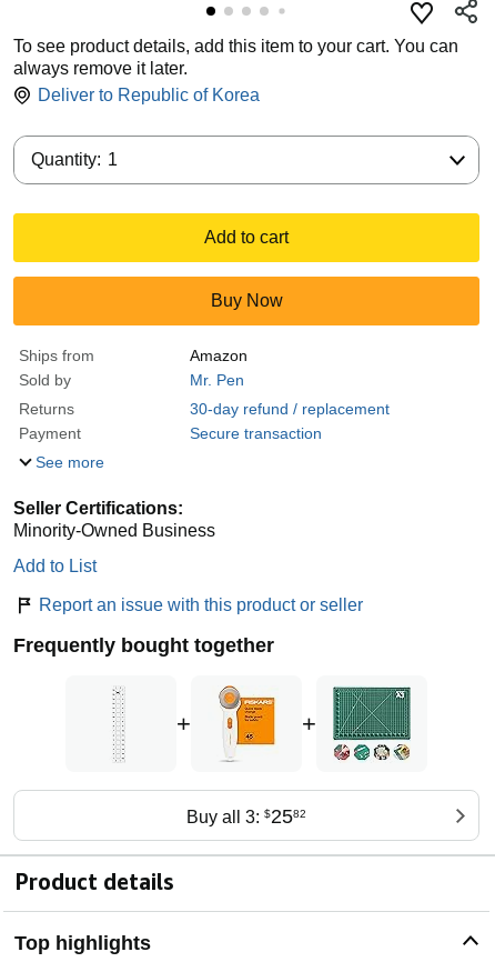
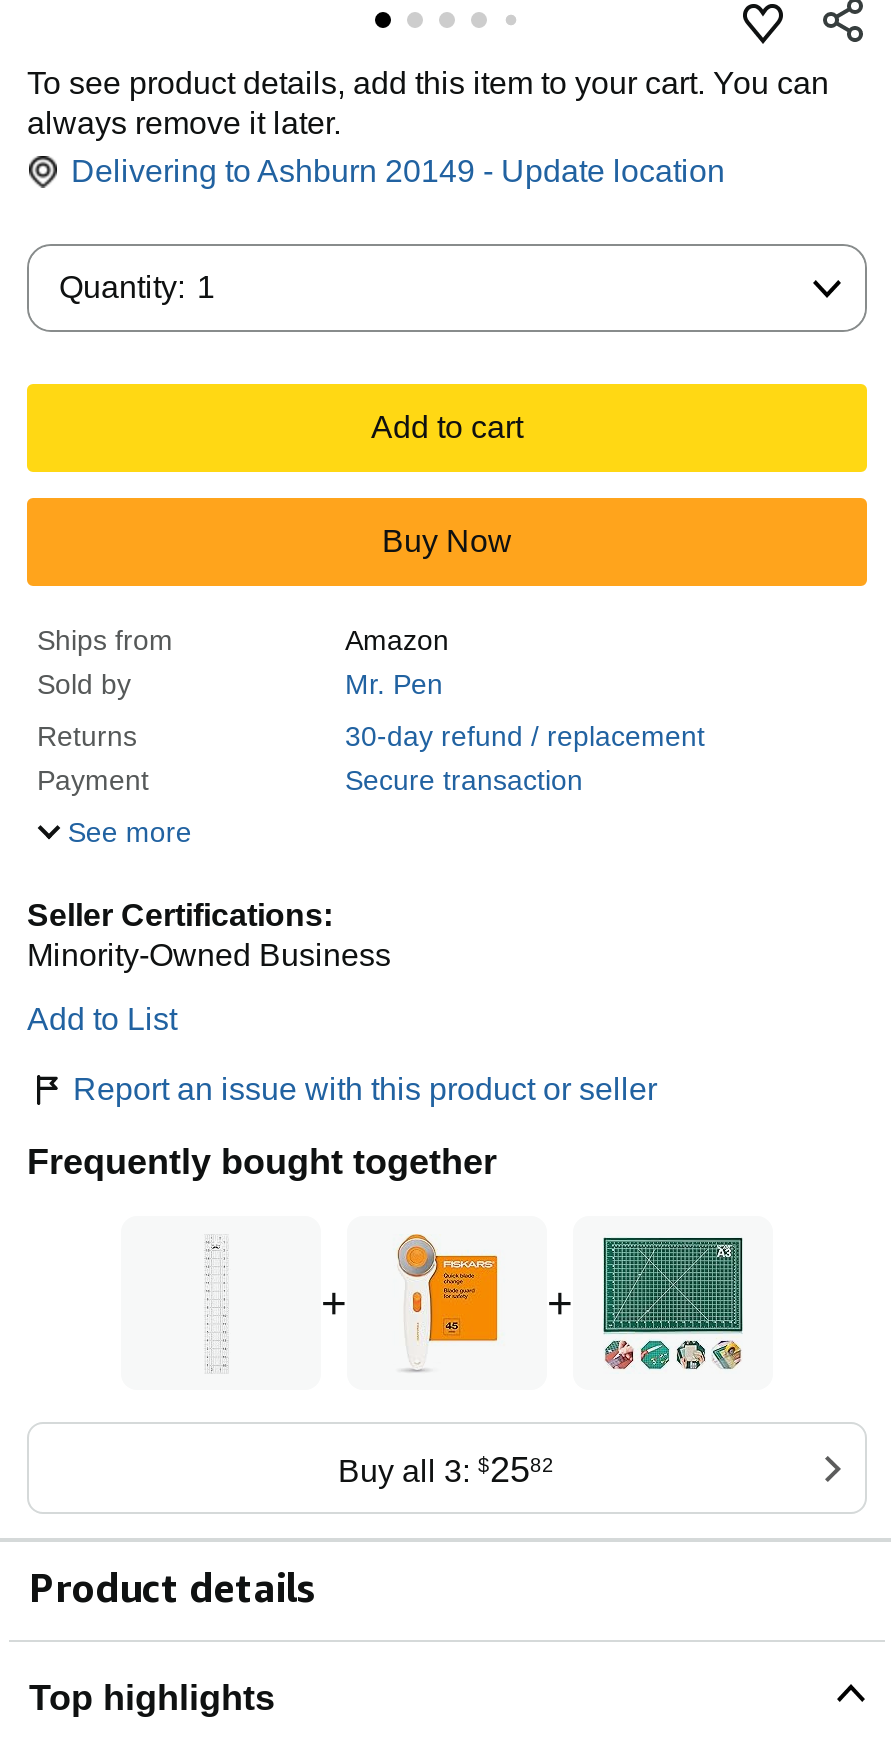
- Deliver to Republic of Korea
+ Delivering to Ashburn 20149 - Update location
